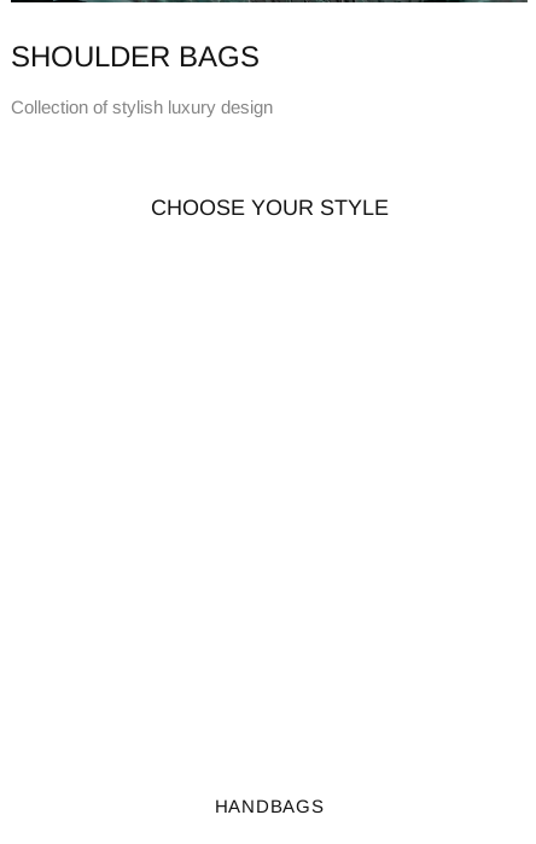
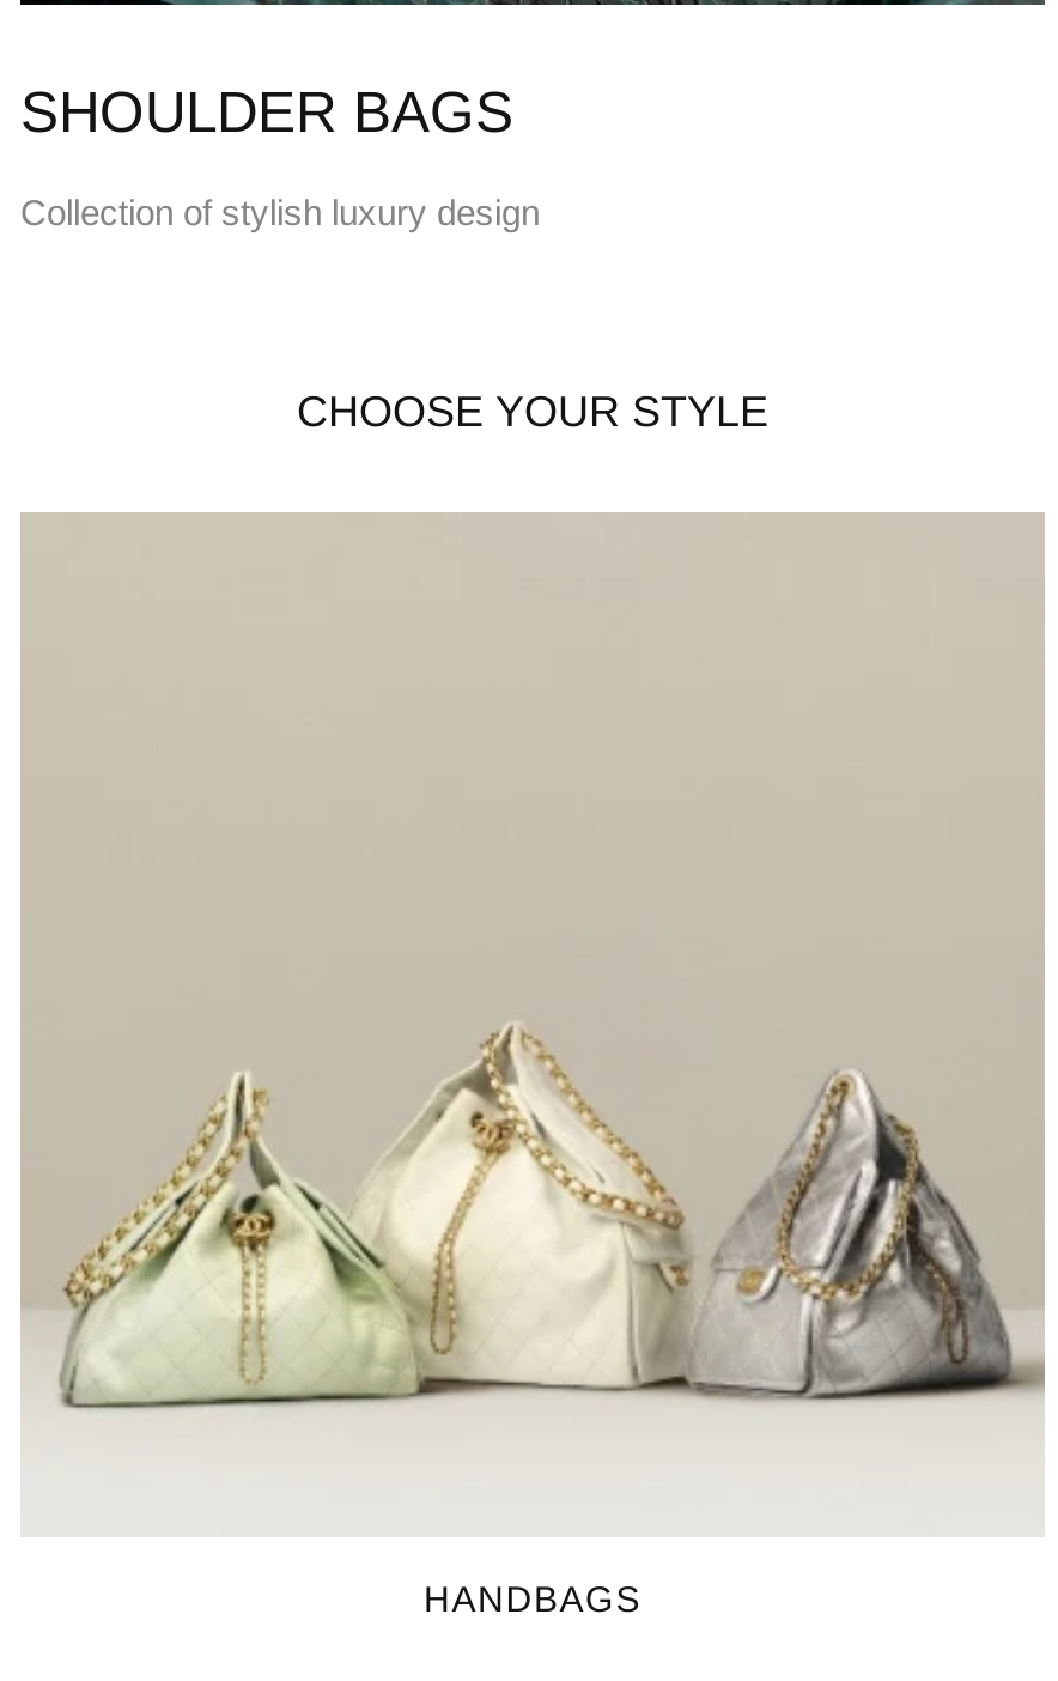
+ [image]
